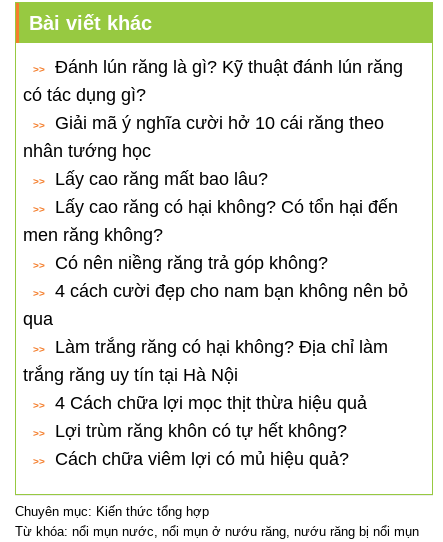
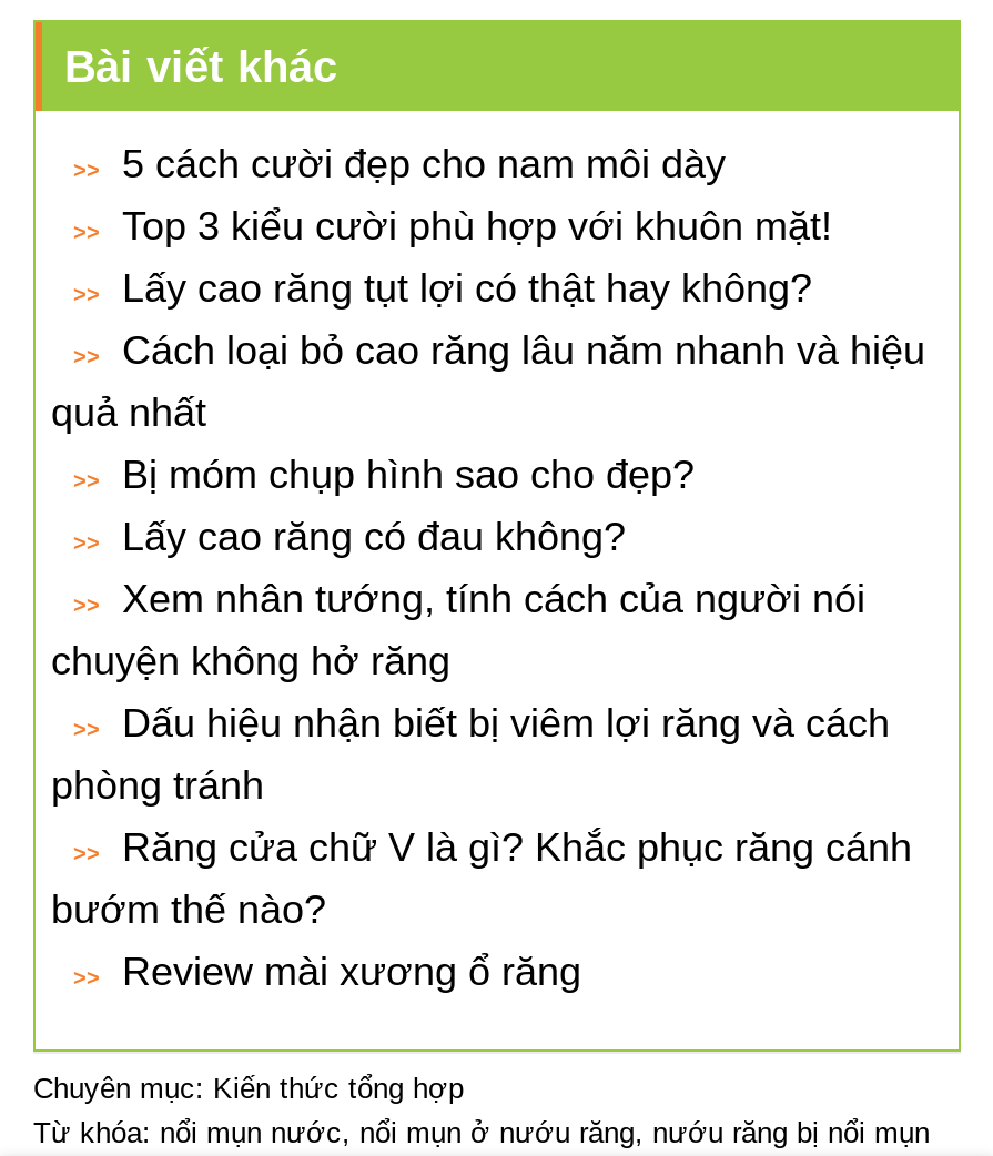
- Đánh lún răng là gì? Kỹ thuật đánh lún răng
- có tác dụng gì?
- Giải mã ý nghĩa cười hở 10 cái răng theo
- nhân tướng học
- Lấy cao răng mất bao lâu?
- Lấy cao răng có hại không? Có tổn hại đến
- men răng không?
- Có nên niềng răng trả góp không?
- 4 cách cười đẹp cho nam bạn không nên bỏ
- qua
- Làm trắng răng có hại không? Địa chỉ làm
- trắng răng uy tín tại Hà Nội
- 4 Cách chữa lợi mọc thịt thừa hiệu quả
- Lợi trùm răng khôn có tự hết không?
- Cách chữa viêm lợi có mủ hiệu quả?
+ 5 cách cười đẹp cho nam môi dày
+ Top 3 kiểu cười phù hợp với khuôn mặt!
+ Lấy cao răng tụt lợi có thật hay không?
+ Cách loại bỏ cao răng lâu năm nhanh và hiệu
+ quả nhất
+ Bị móm chụp hình sao cho đẹp?
+ Lấy cao răng có đau không?
+ Xem nhân tướng, tính cách của người nói
+ chuyện không hở răng
+ Dấu hiệu nhận biết bị viêm lợi răng và cách
+ phòng tránh
+ Răng cửa chữ V là gì? Khắc phục răng cánh
+ bướm thế nào?
+ Review mài xương ổ răng
